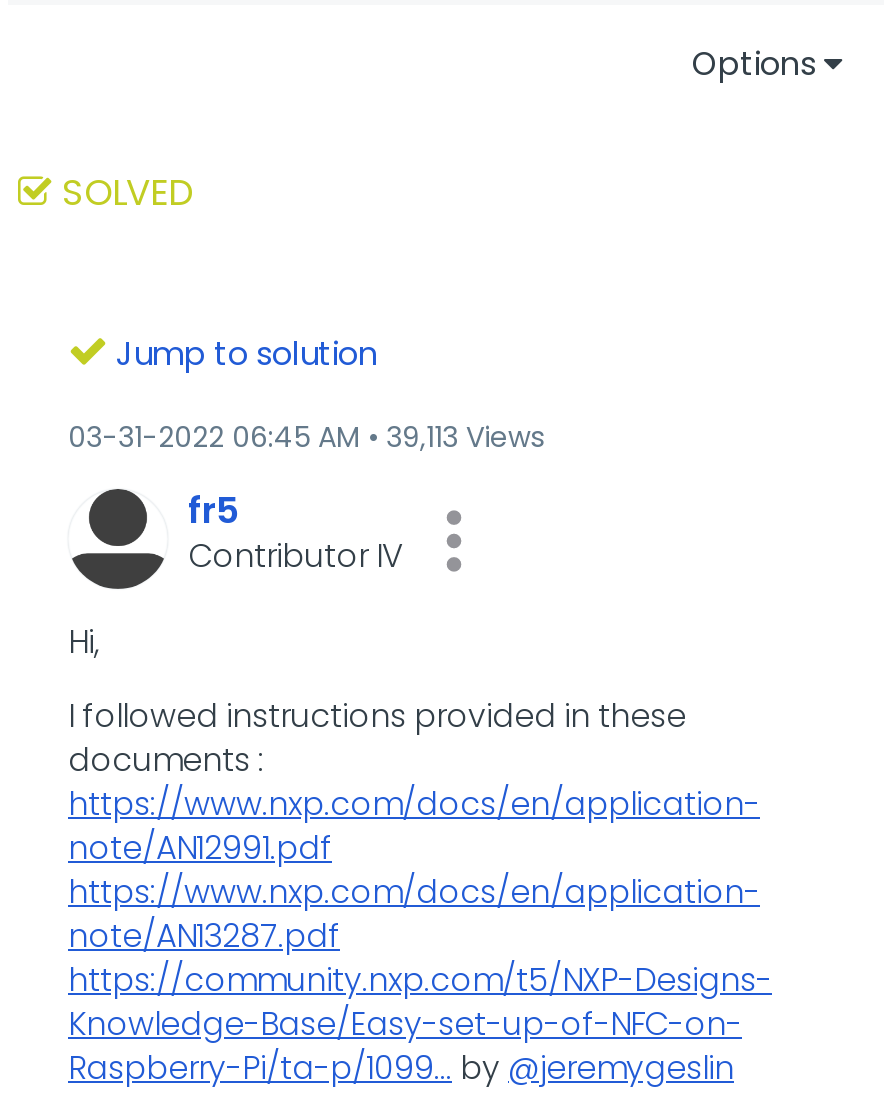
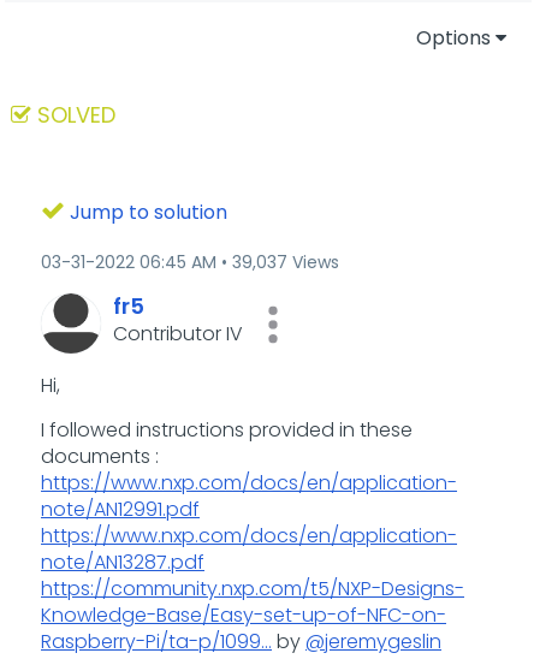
- 03-31-2022 06:45 AM 39,113 Views
+ 03-31-2022 06:45 AM 39,037 Views
